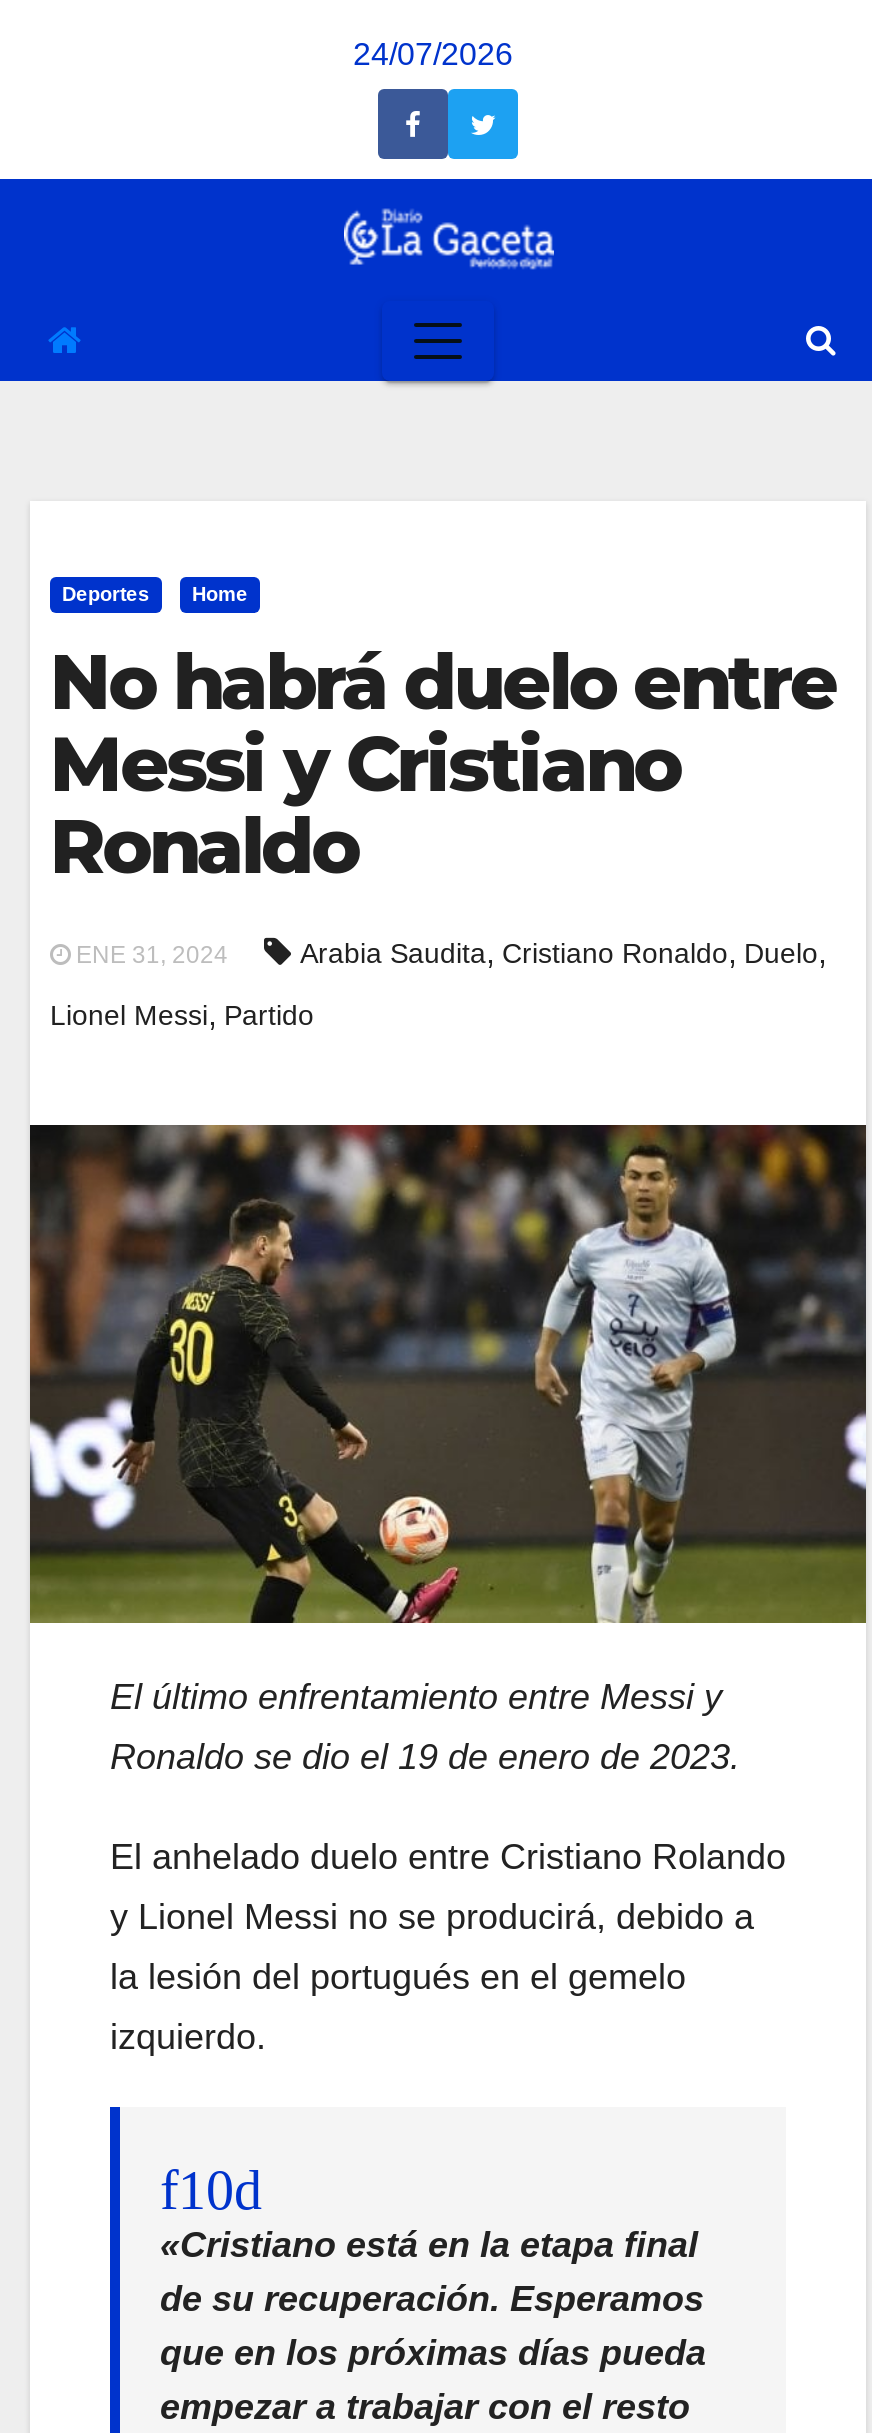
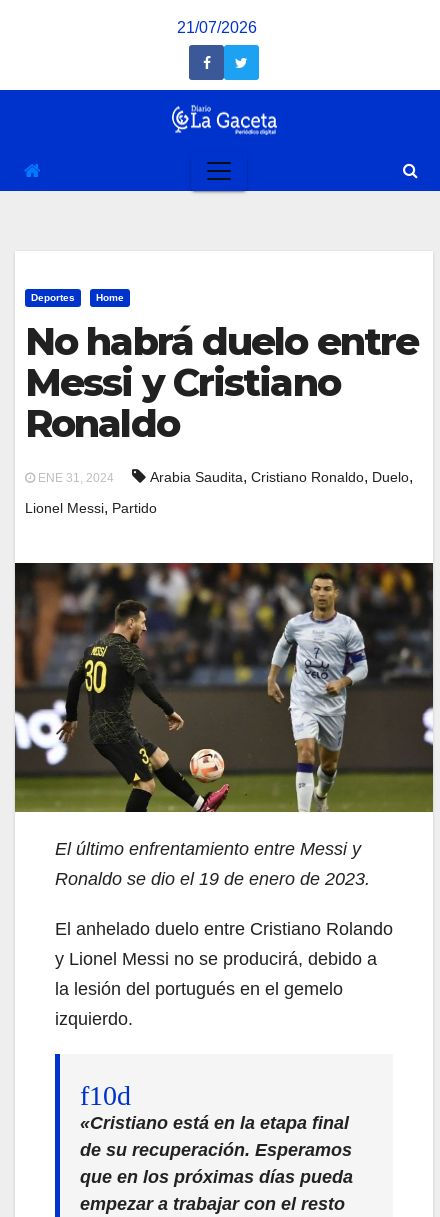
- 24/07/2026
+ 21/07/2026
